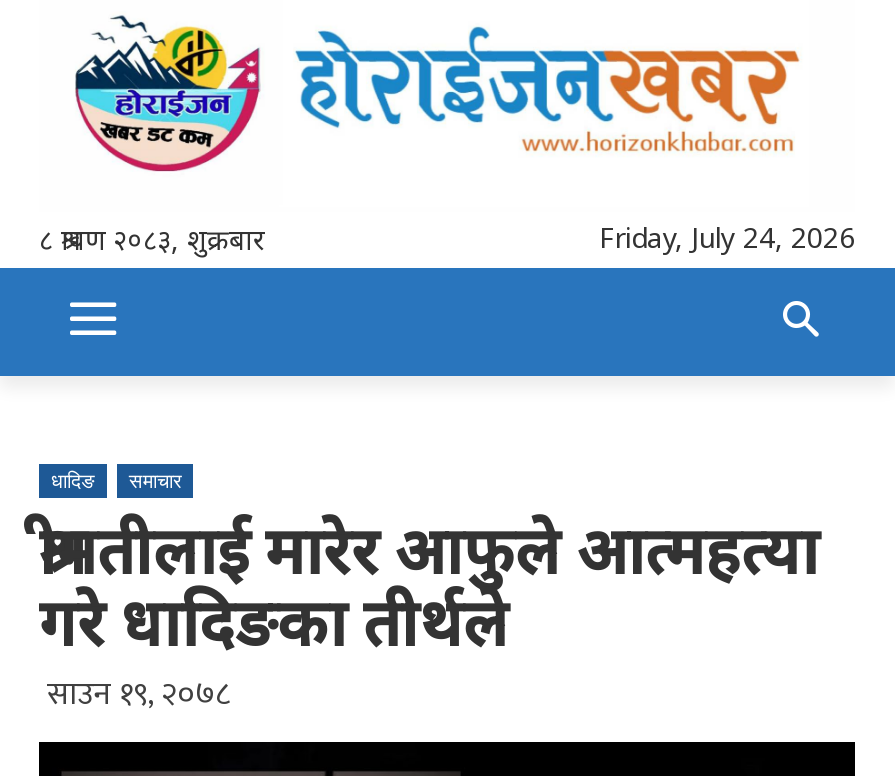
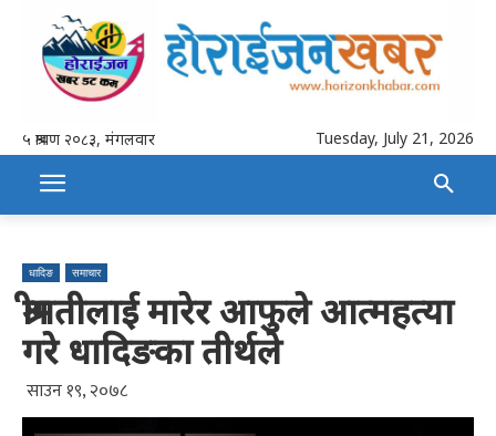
- ८ श्रावण २०८३, शुक्रबार
+ ५ श्रावण २०८३, मंगलवार

- Friday, July 24, 2026
+ Tuesday, July 21, 2026
